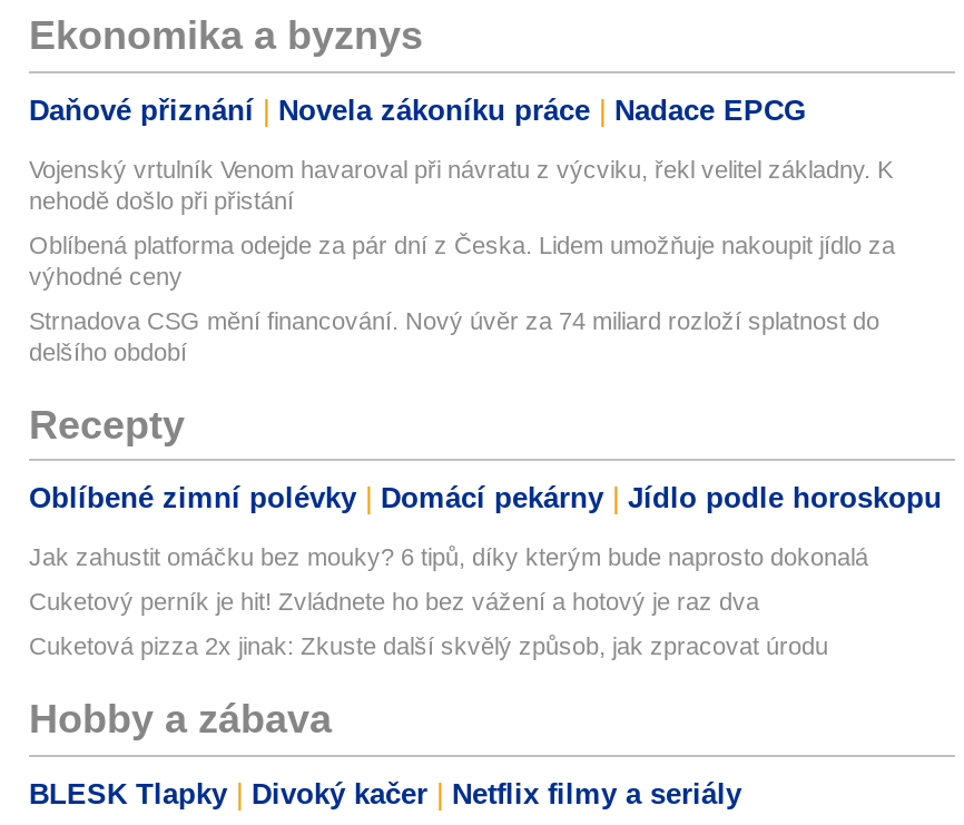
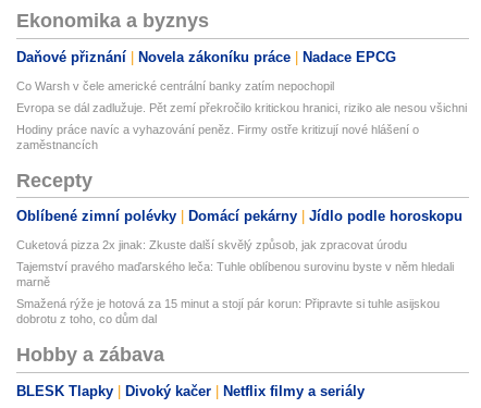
- Vojenský vrtulník Venom havaroval při návratu z výcviku, řekl velitel základny. K
- nehodě došlo při přistání
+ Co Warsh v čele americké centrální banky zatím nepochopil

- Oblíbená platforma odejde za pár dní z Česka. Lidem umožňuje nakoupit jídlo za
- výhodné ceny
+ Evropa se dál zadlužuje. Pět zemí překročilo kritickou hranici, riziko ale nesou všichni

- Strnadova CSG mění financování. Nový úvěr za 74 miliard rozloží splatnost do
- delšího období
+ Hodiny práce navíc a vyhazování peněz. Firmy ostře kritizují nové hlášení o
+ zaměstnancích

moved up: Recepty | Oblíbené zimní polévky | Domácí pekárny | Jídlo podle horoskopu

- Jak zahustit omáčku bez mouky? 6 tipů, díky kterým bude naprosto dokonalá
- Cuketový perník je hit! Zvládnete ho bez vážení a hotový je raz dva

moved up: Cuketová pizza 2x jinak: Zkuste další skvělý způsob, jak zpracovat úrodu

+ Tajemství pravého maďarského leča: Tuhle oblíbenou surovinu byste v něm hledali
+ marně
+ Smažená rýže je hotová za 15 minut a stojí pár korun: Připravte si tuhle asijskou
+ dobrotu z toho, co dům dal
